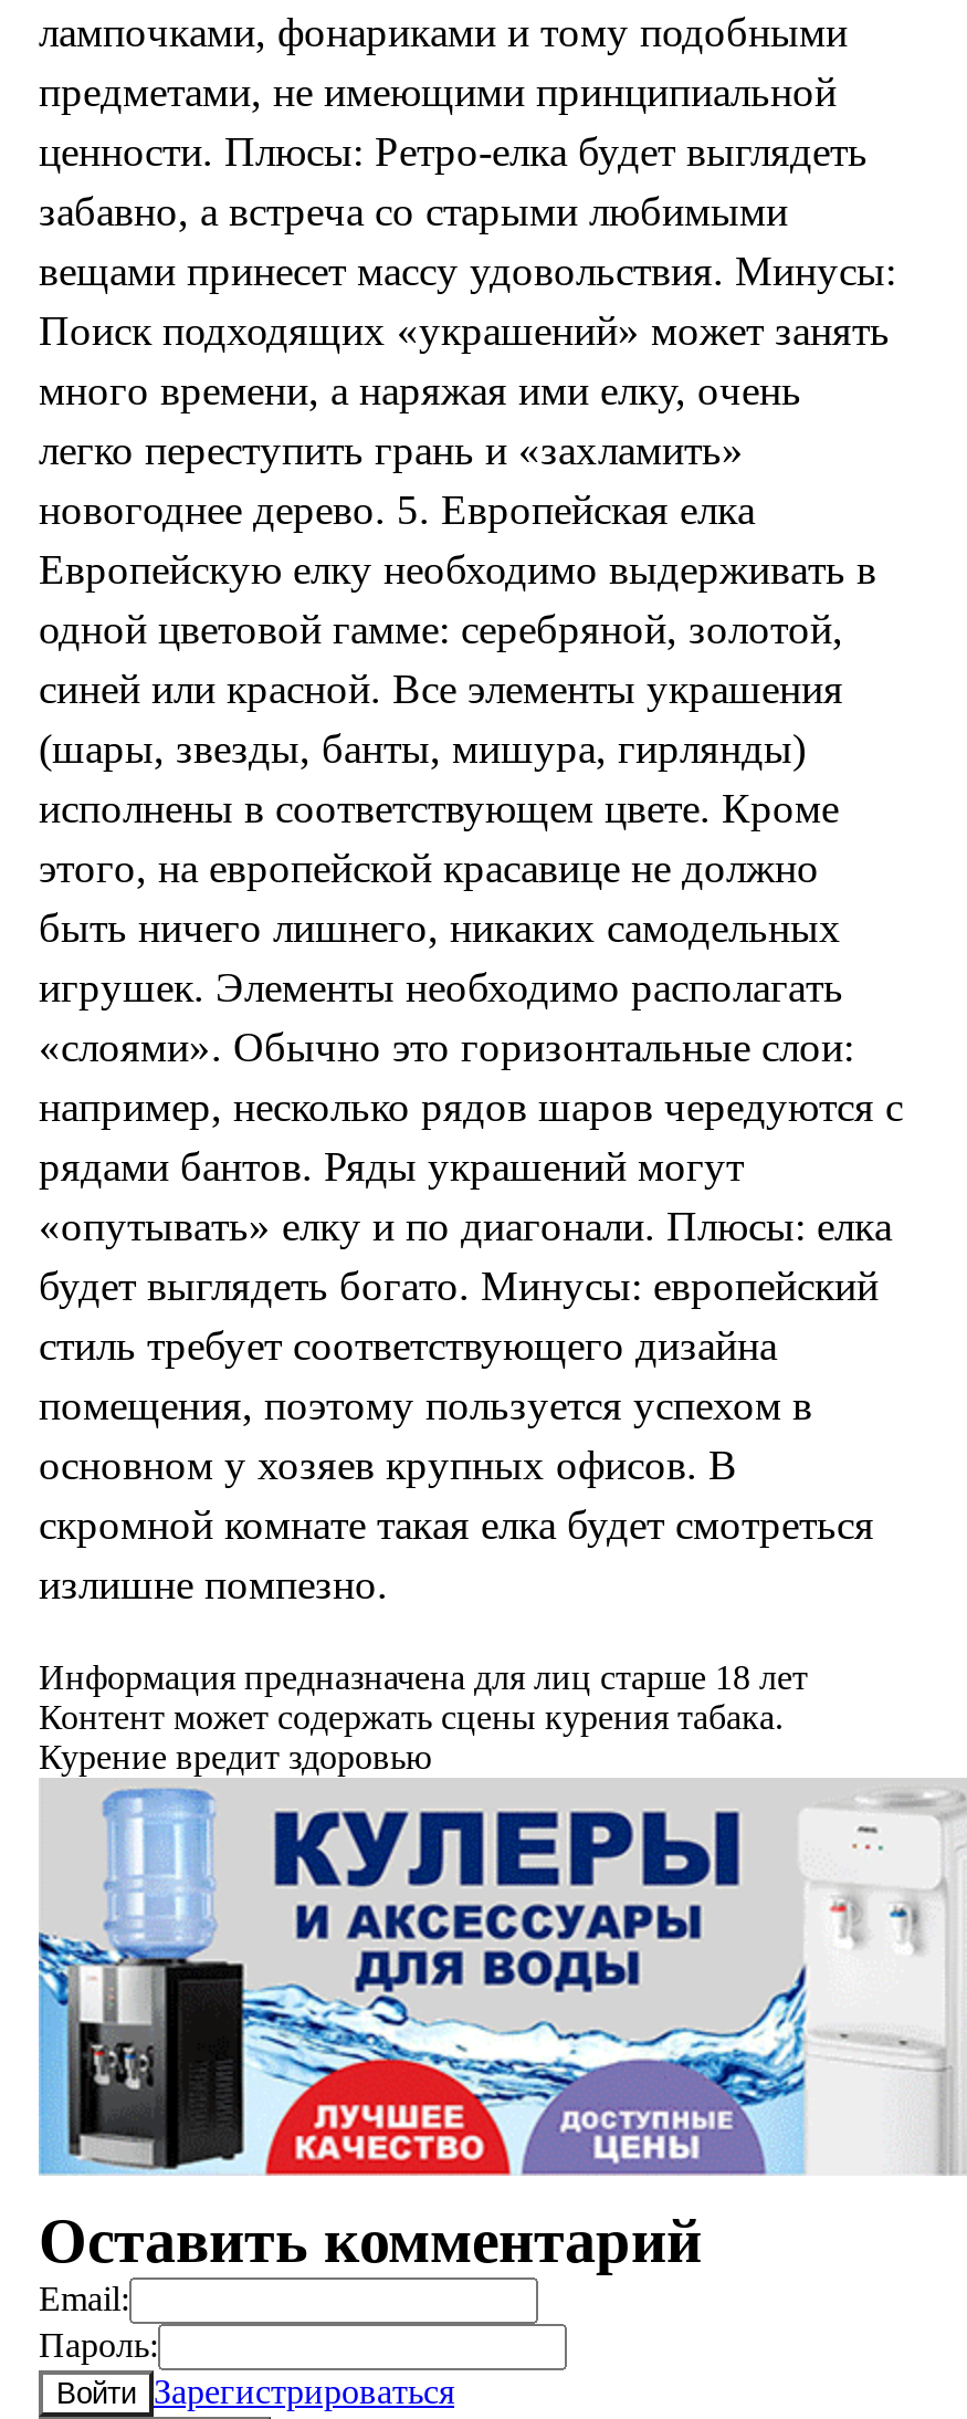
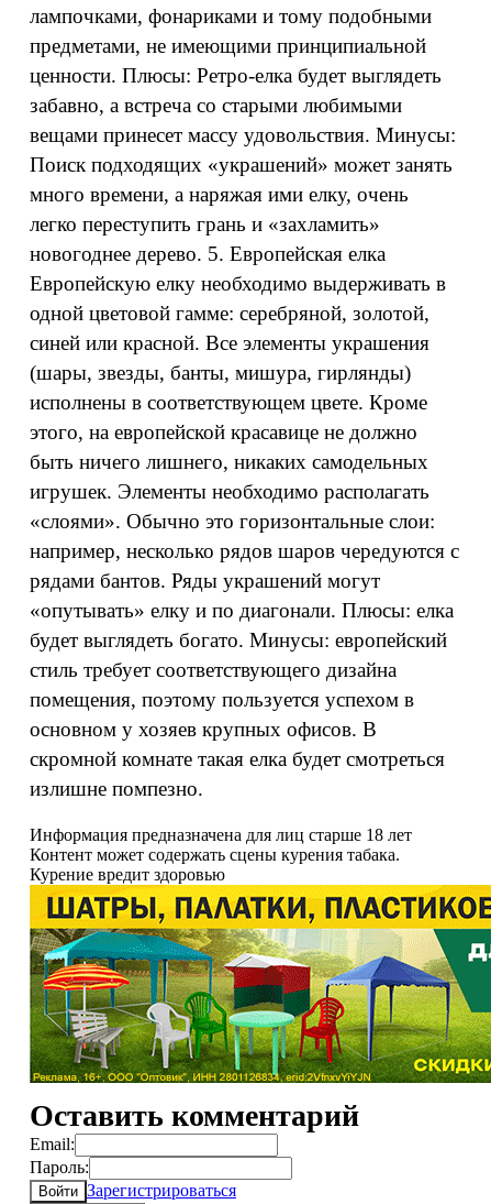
- [image]
+ [image]
